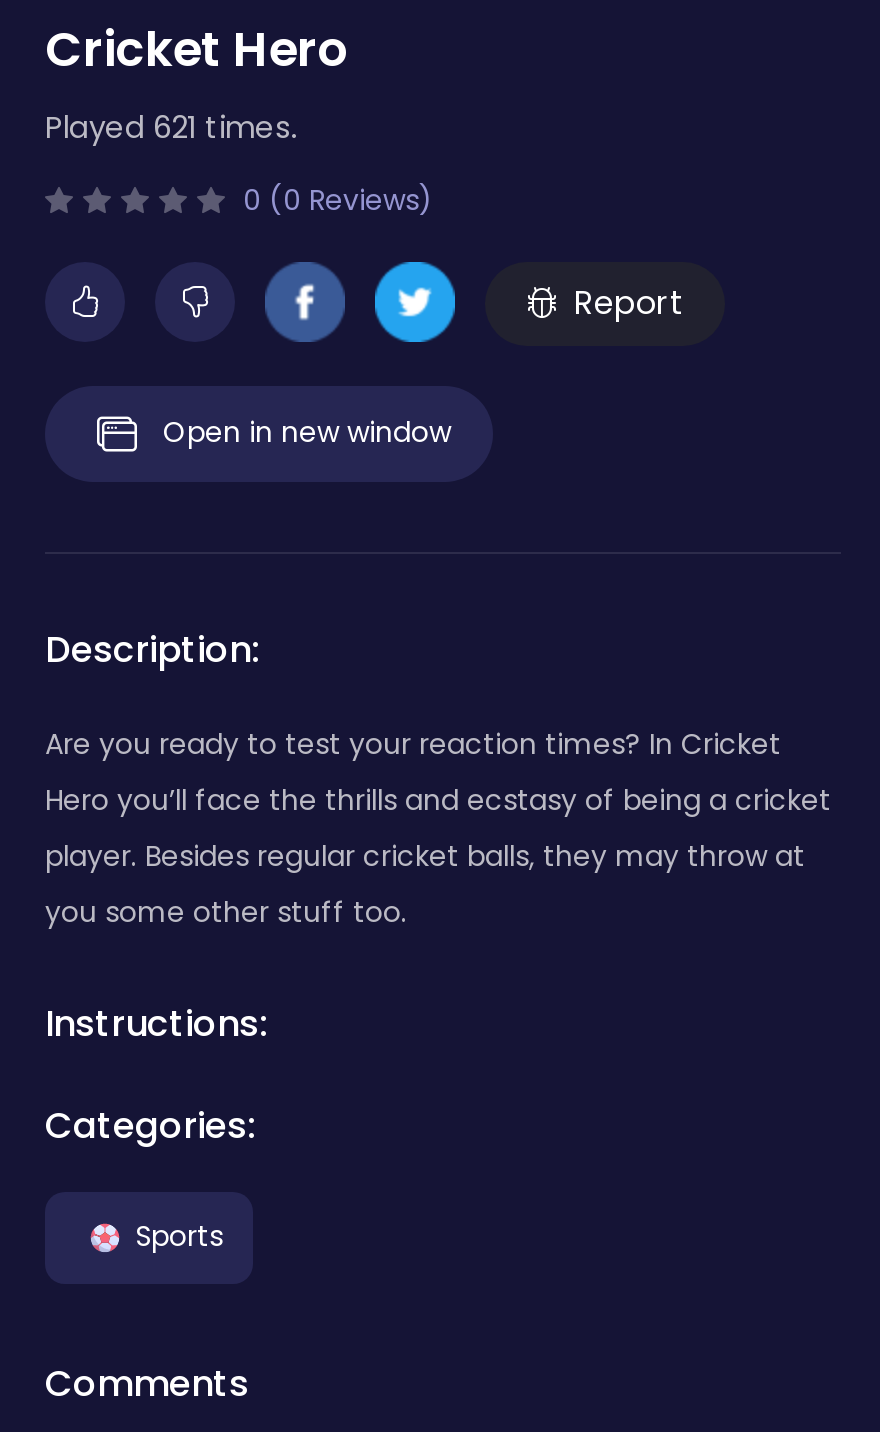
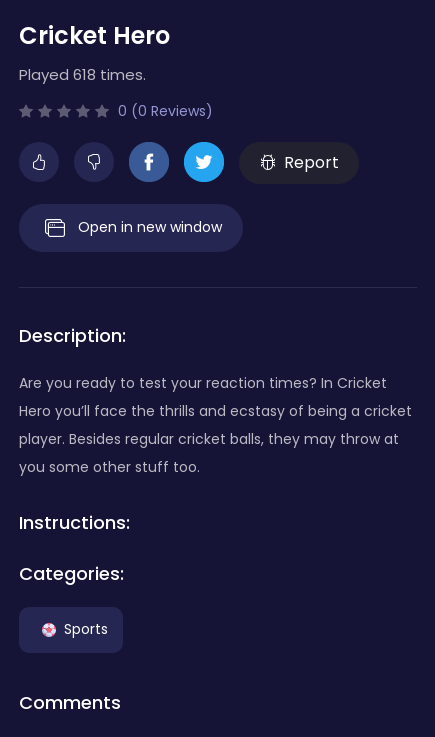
- Played 621 times.
+ Played 618 times.
